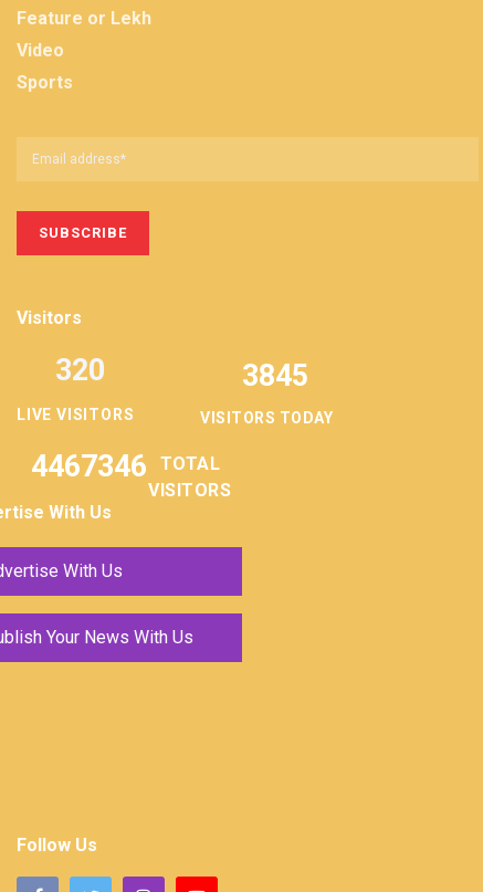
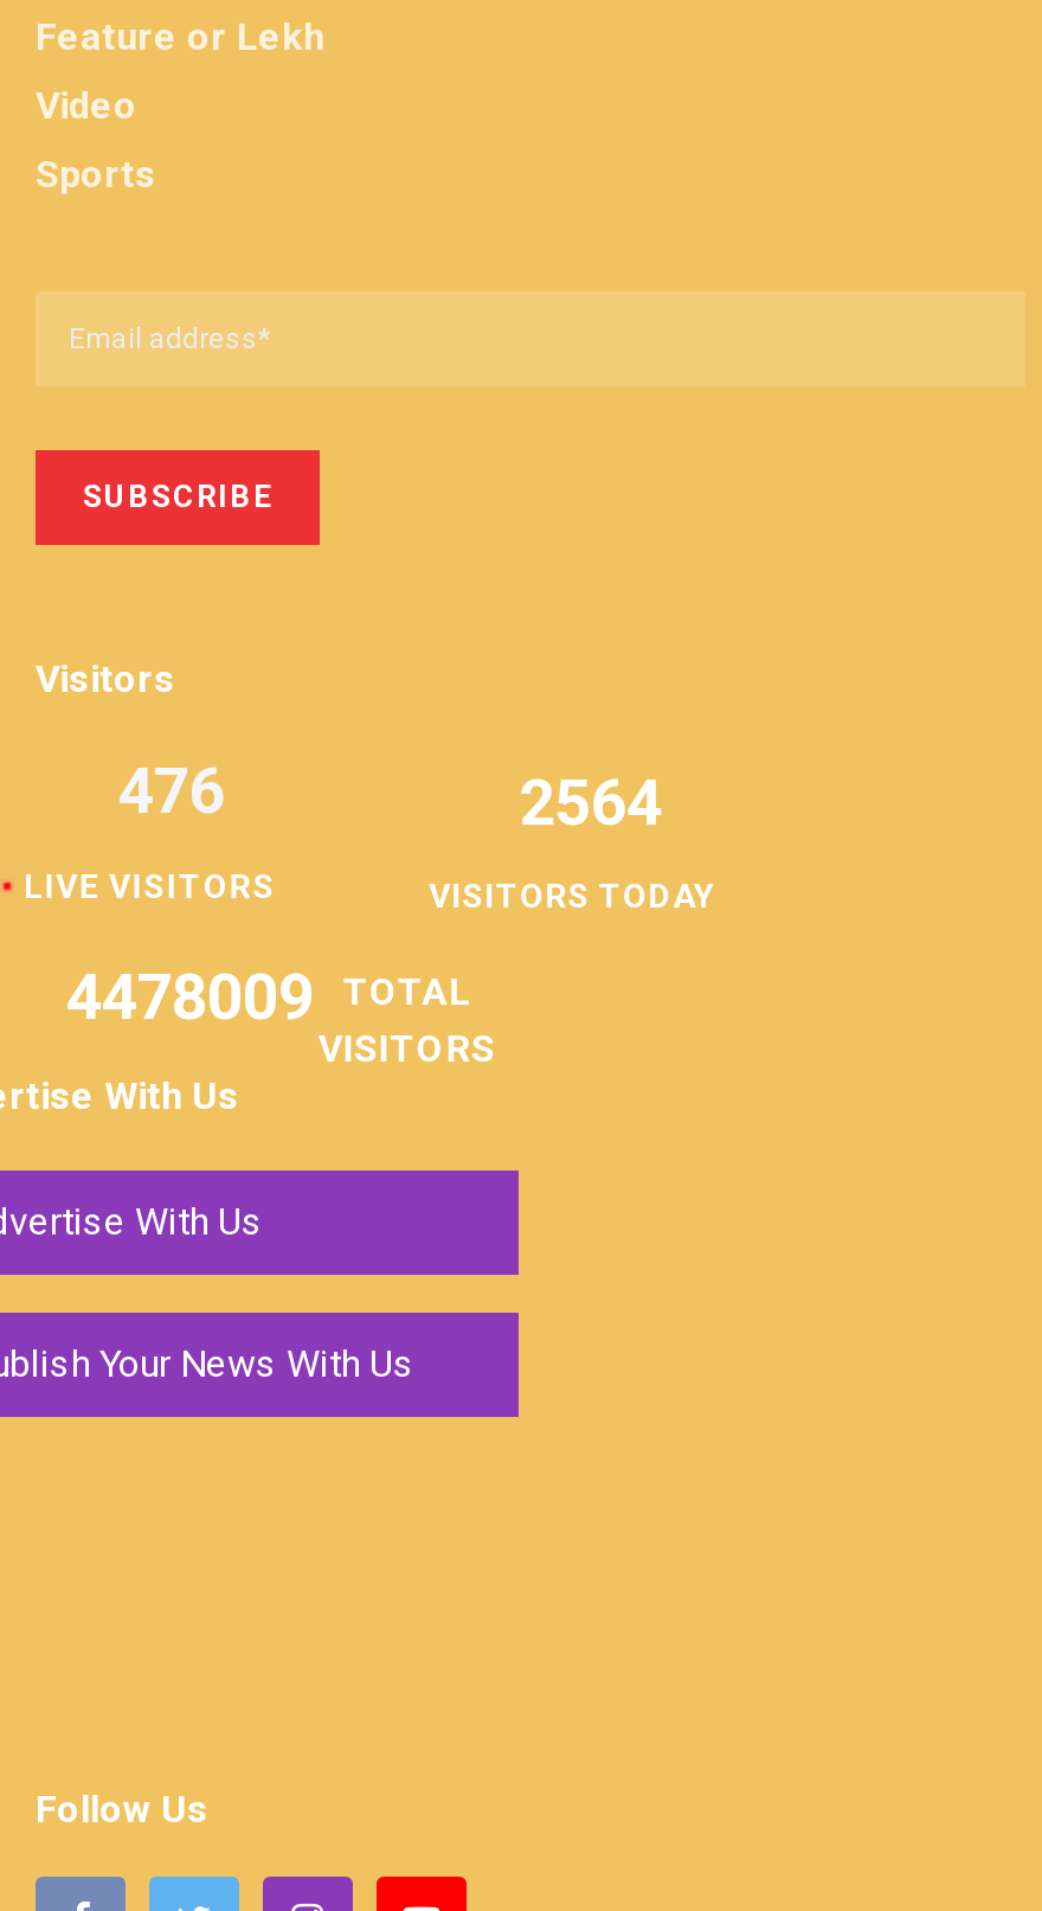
- 320
+ 476

- 3845
+ 2564

- 4467346 TOTAL
+ 4478009 TOTAL
